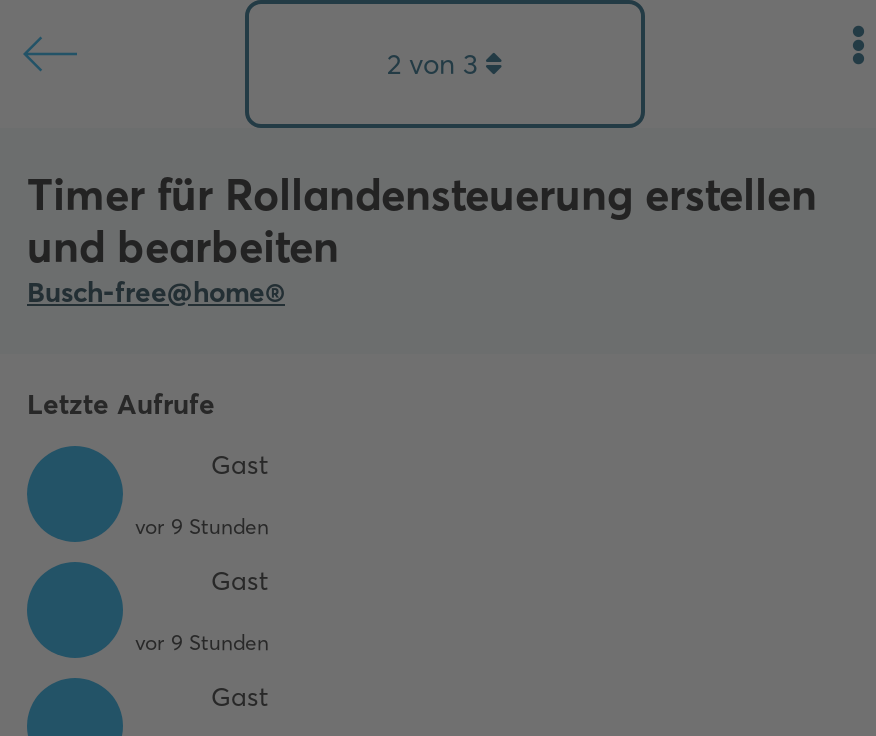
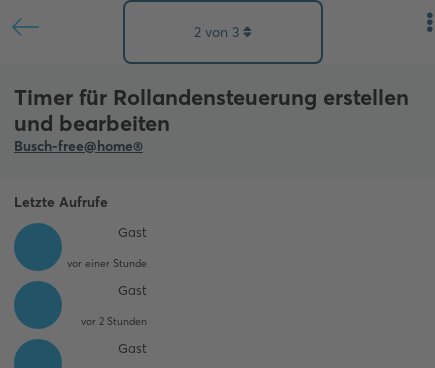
- vor 9 Stunden
+ vor einer Stunde

- vor 9 Stunden
+ vor 2 Stunden
